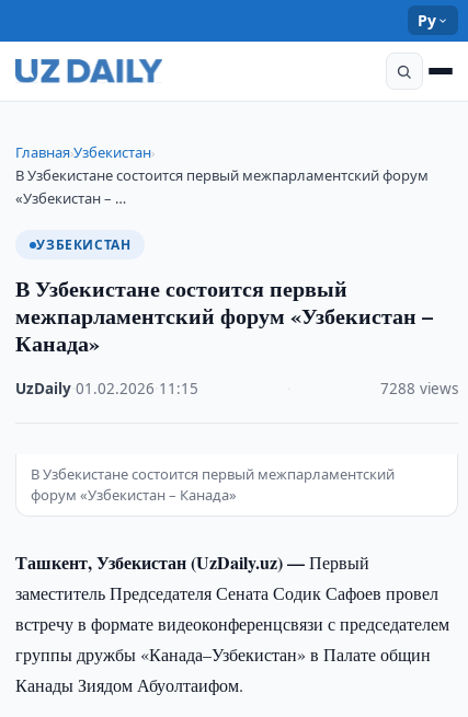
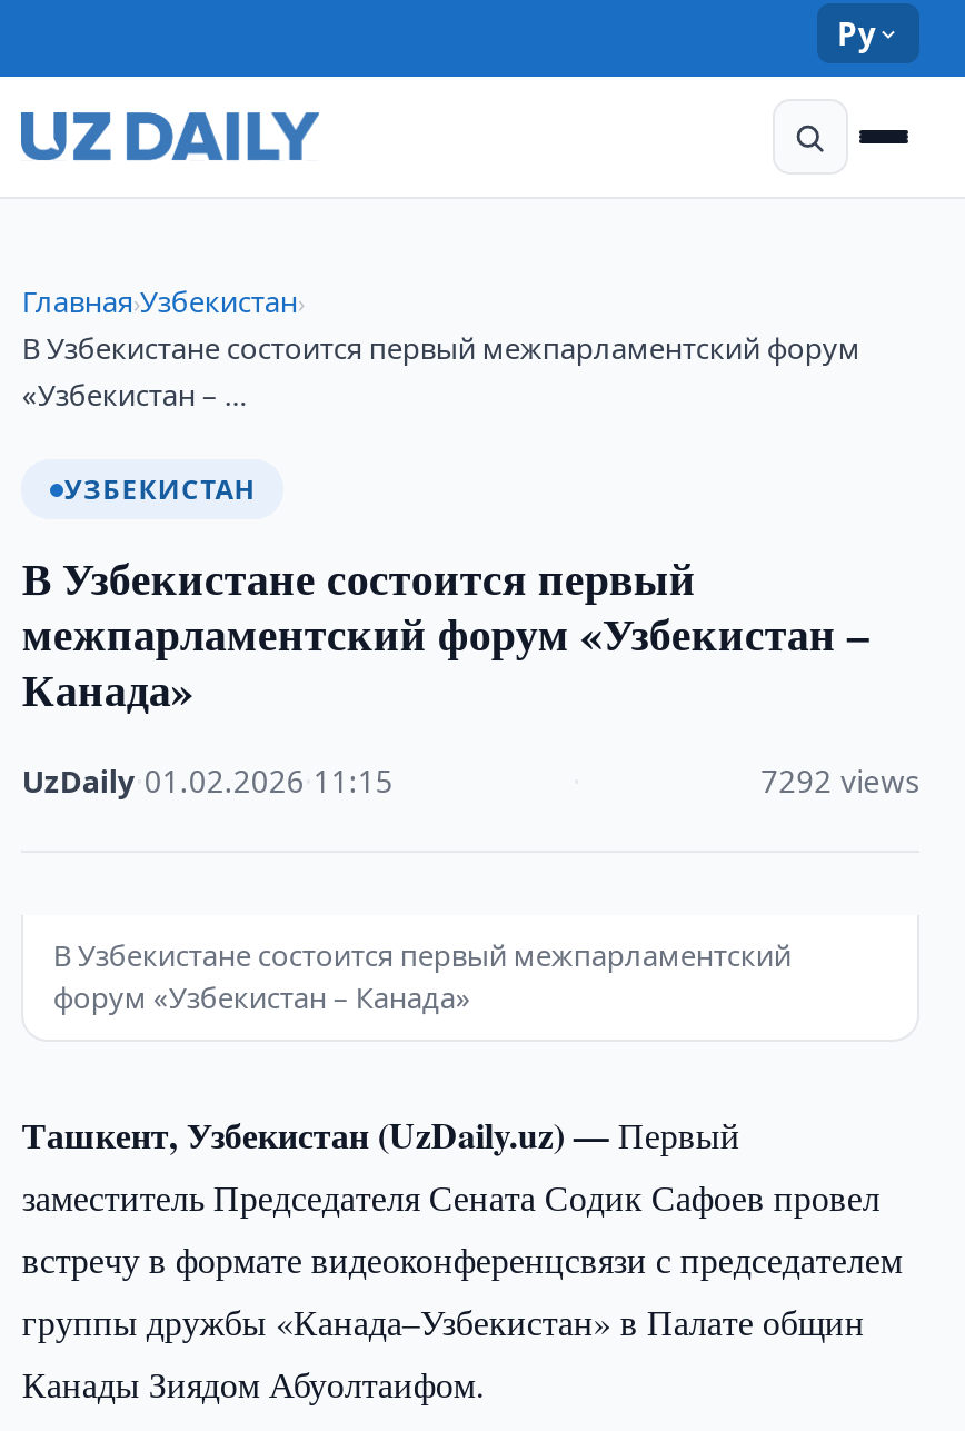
- 7288 views
+ 7292 views
